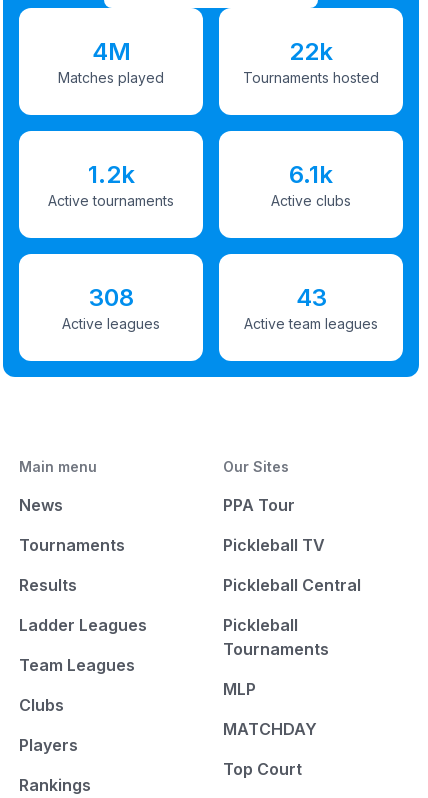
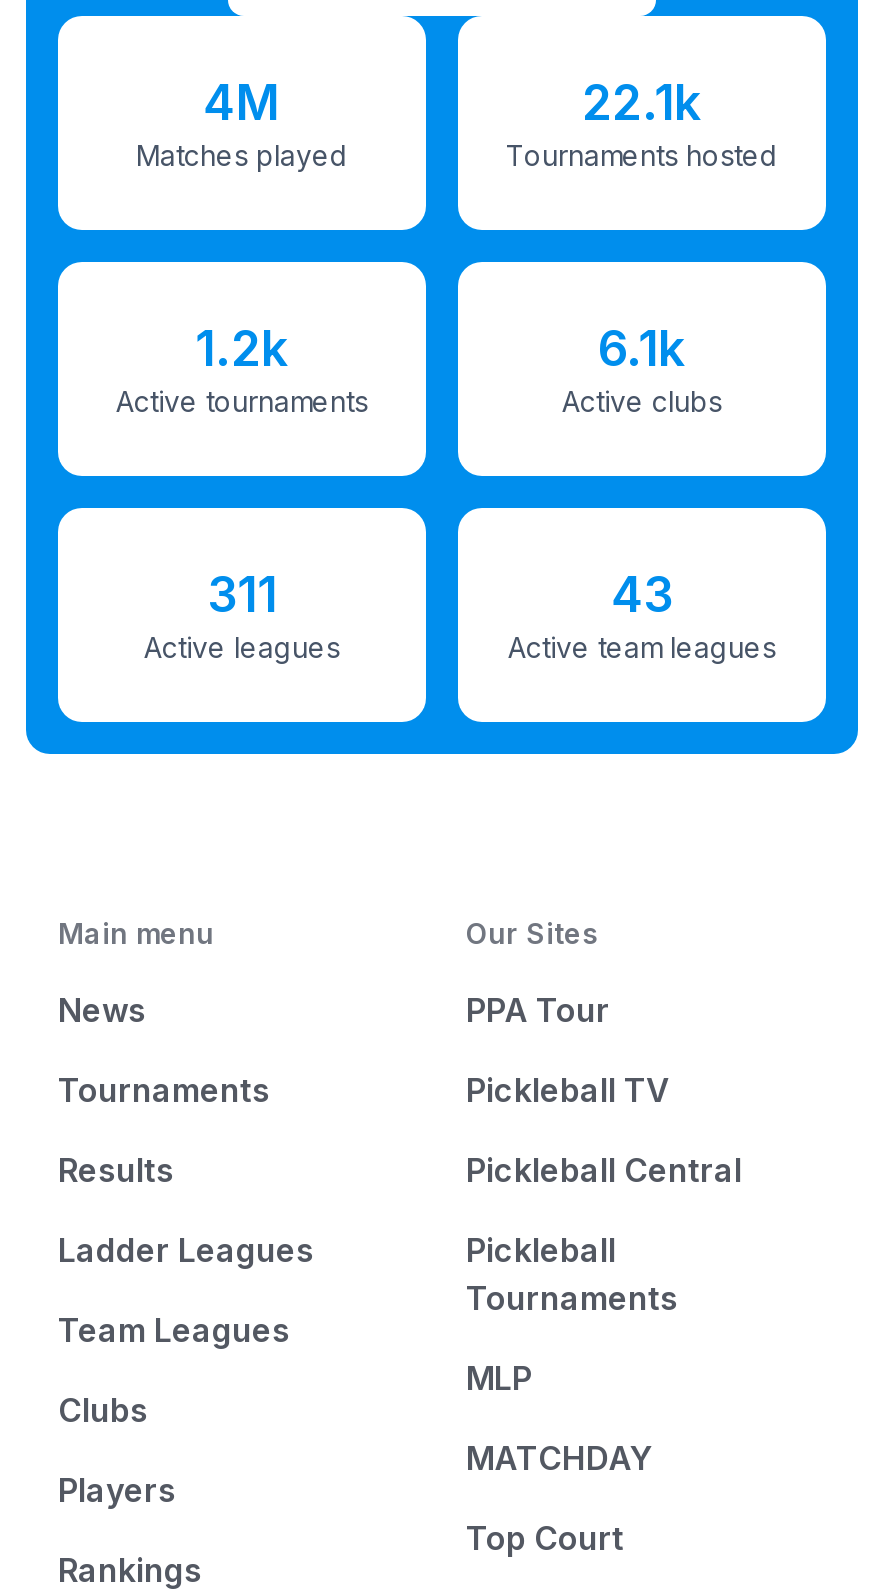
- 22k
+ 22.1k

- 308
+ 311
